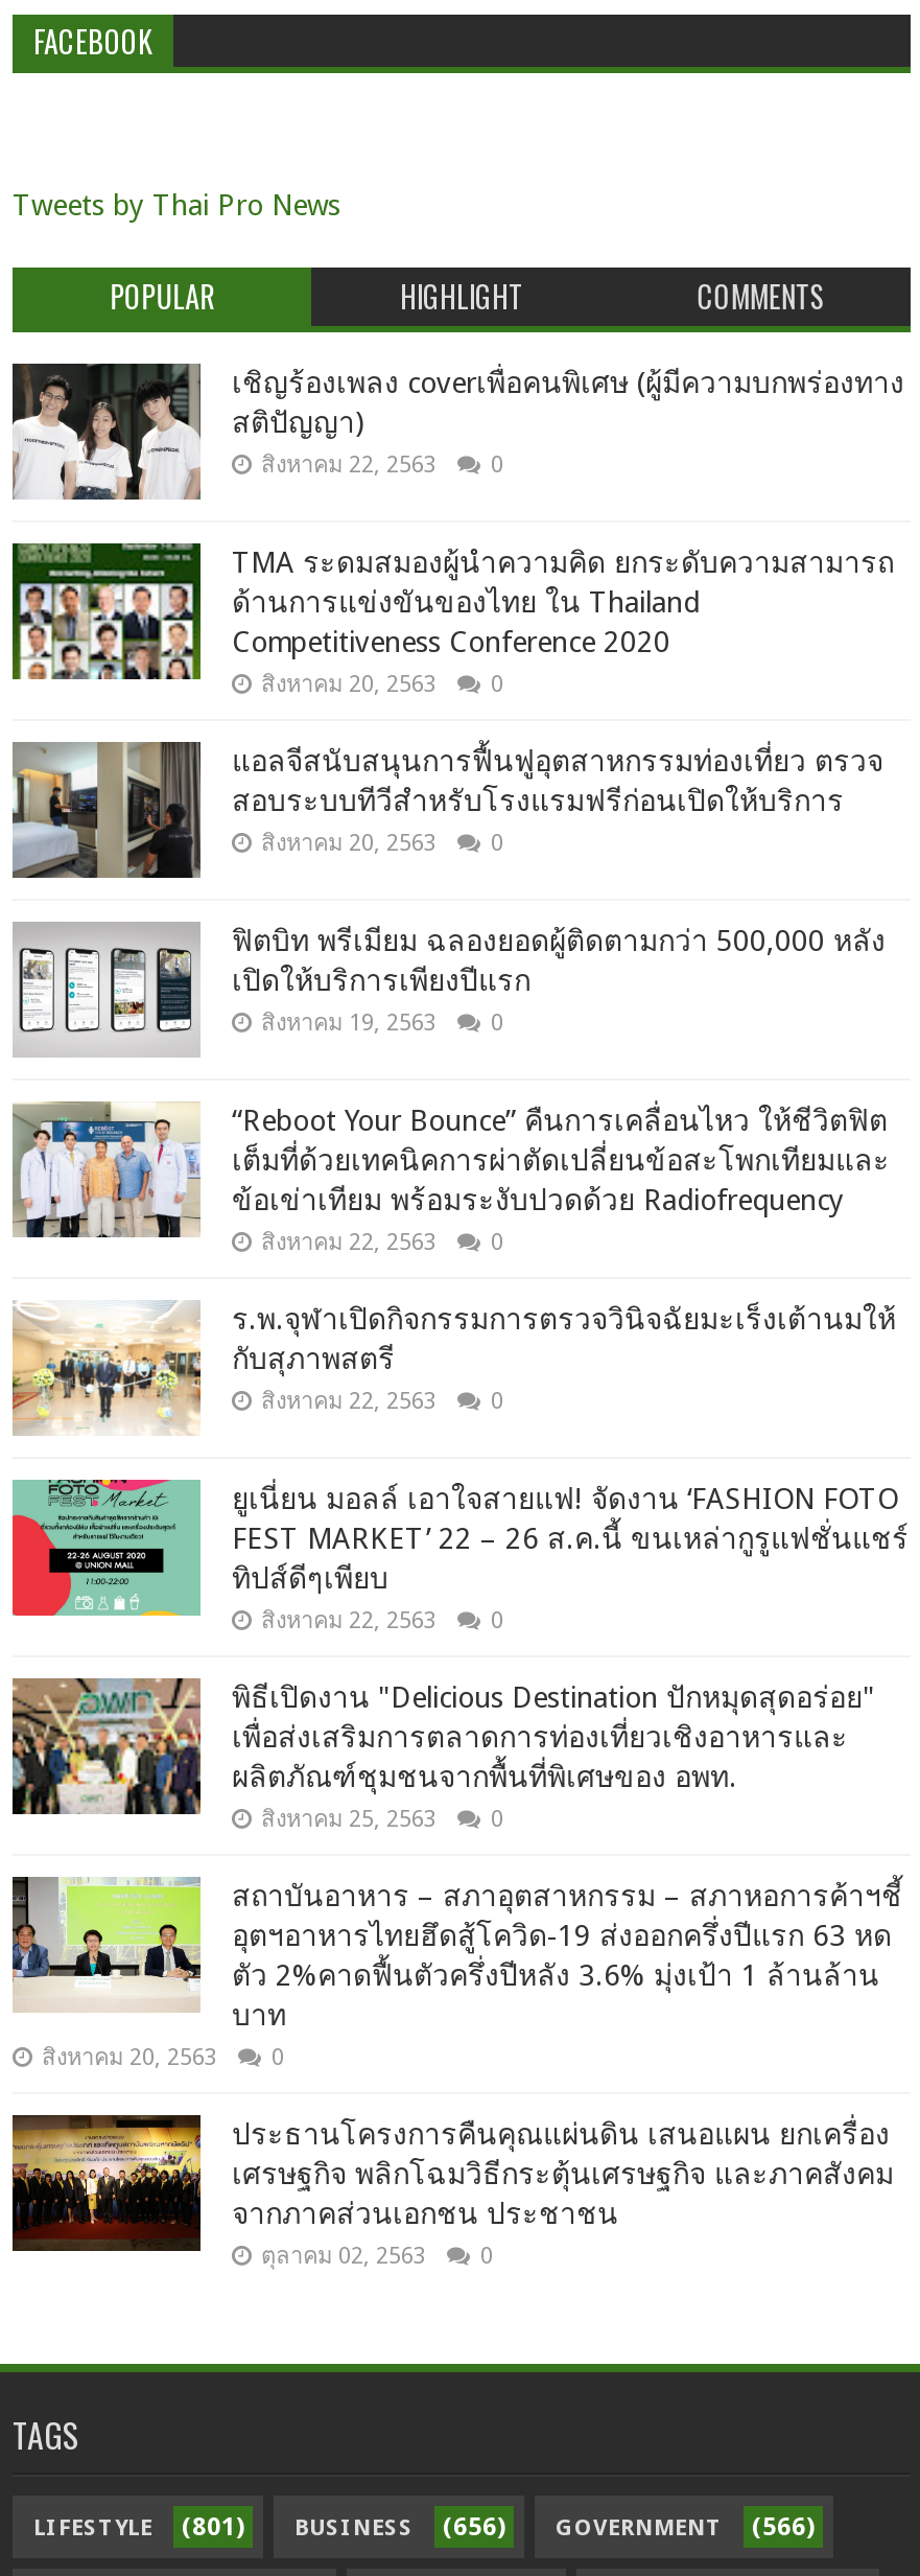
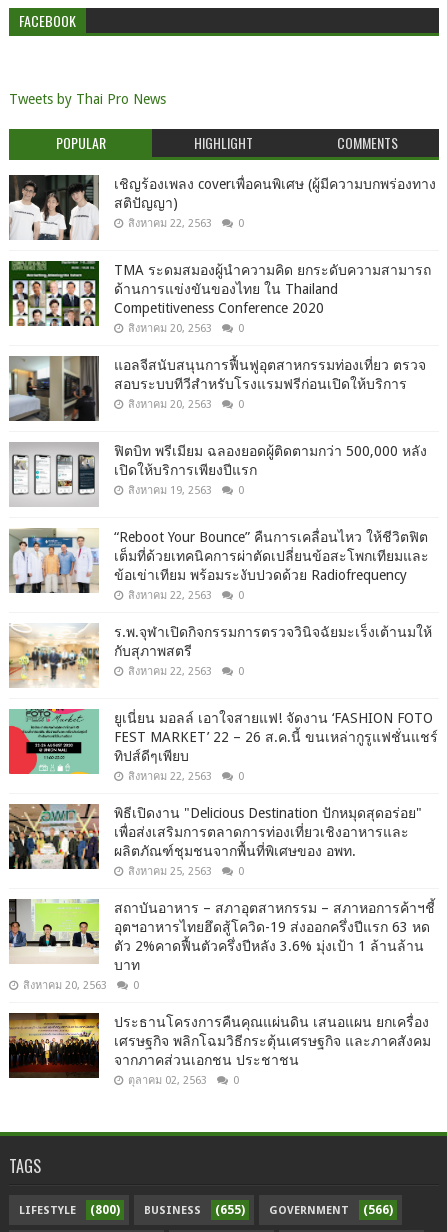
- (801)
+ (800)

- (656)
+ (655)
